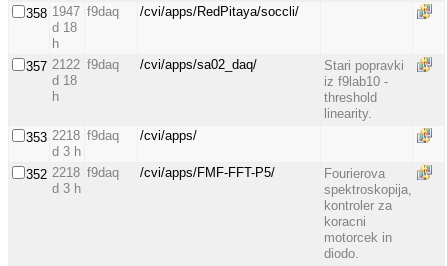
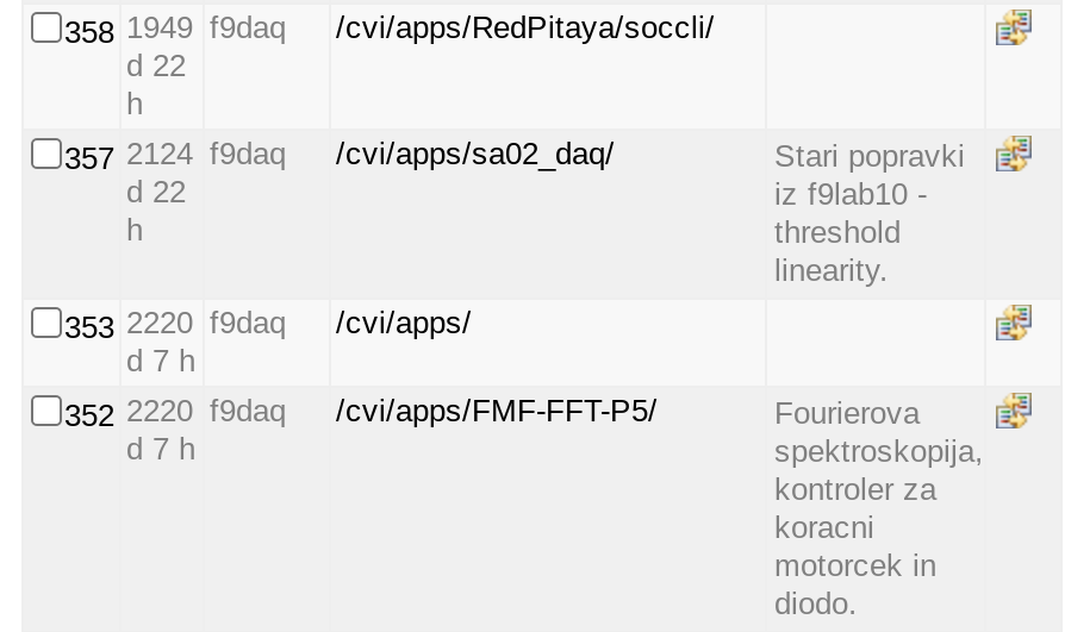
- 358 1947 f9daq /cvi/apps/RedPitaya/soccli/
+ 358 1949 f9daq /cvi/apps/RedPitaya/soccli/

- d 18
+ d 22

- 357 2122 f9daq /cvi/apps/sa02_daq/
+ 357 2124 f9daq /cvi/apps/sa02_daq/

- d 18
+ d 22

- 353 2218 f9daq /cvi/apps/
+ 353 2220 f9daq /cvi/apps/

- d 3 h
+ d 7 h

- 352 2218 f9daq /cvi/apps/FMF-FFT-P5/
+ 352 2220 f9daq /cvi/apps/FMF-FFT-P5/

- d 3 h
+ d 7 h
